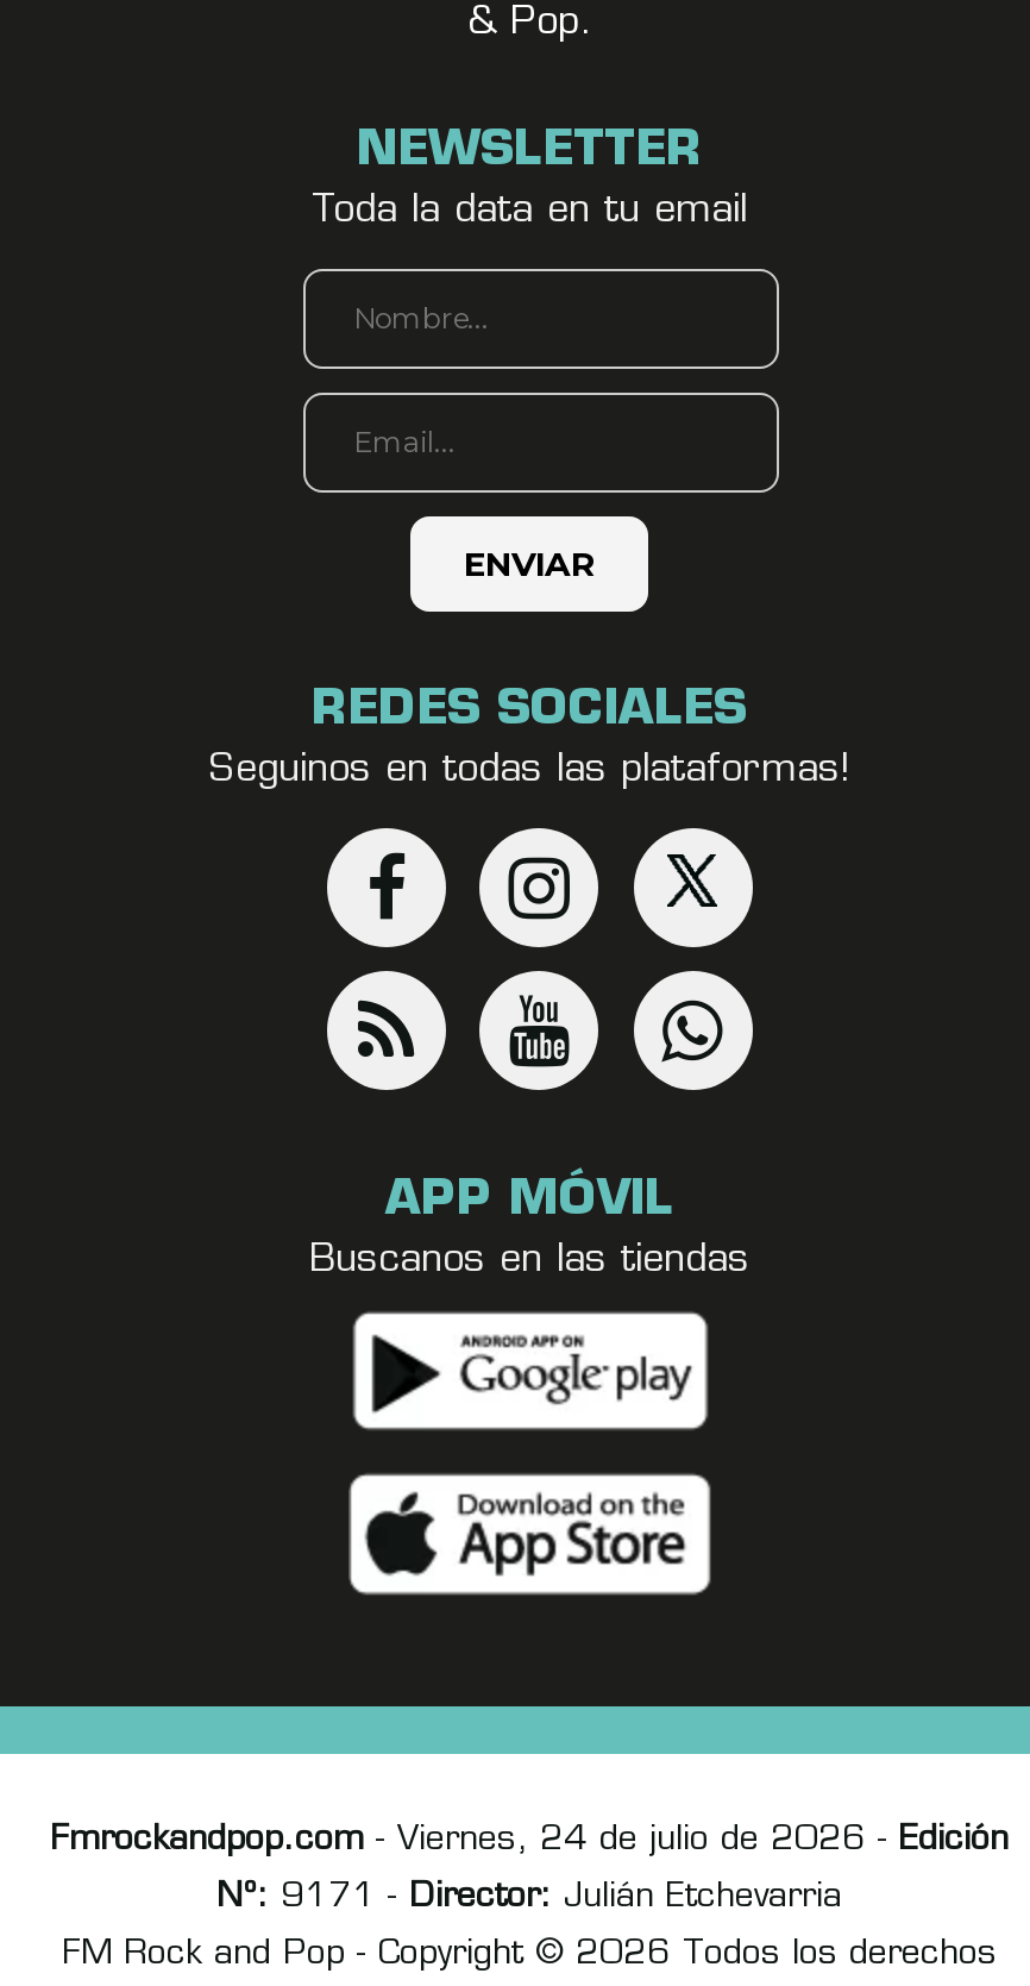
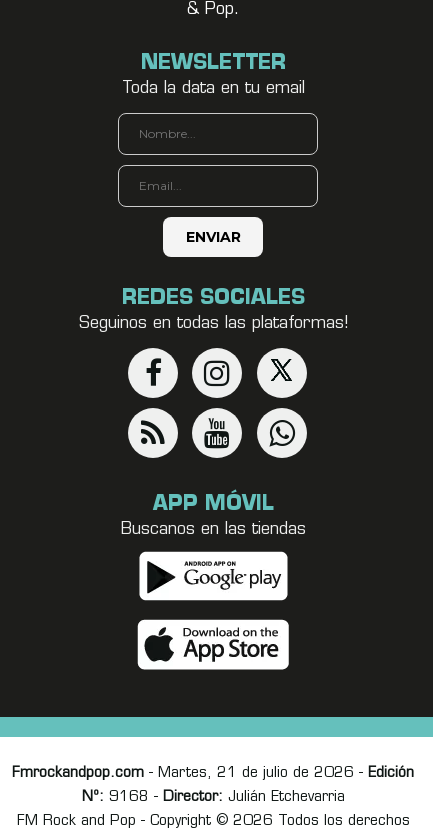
- Fmrockandpop.com - Viernes, 24 de julio de 2026 - Edición
+ Fmrockandpop.com - Martes, 21 de julio de 2026 - Edición

- Nº: 9171 - Director: Julián Etchevarria
+ Nº: 9168 - Director: Julián Etchevarria
